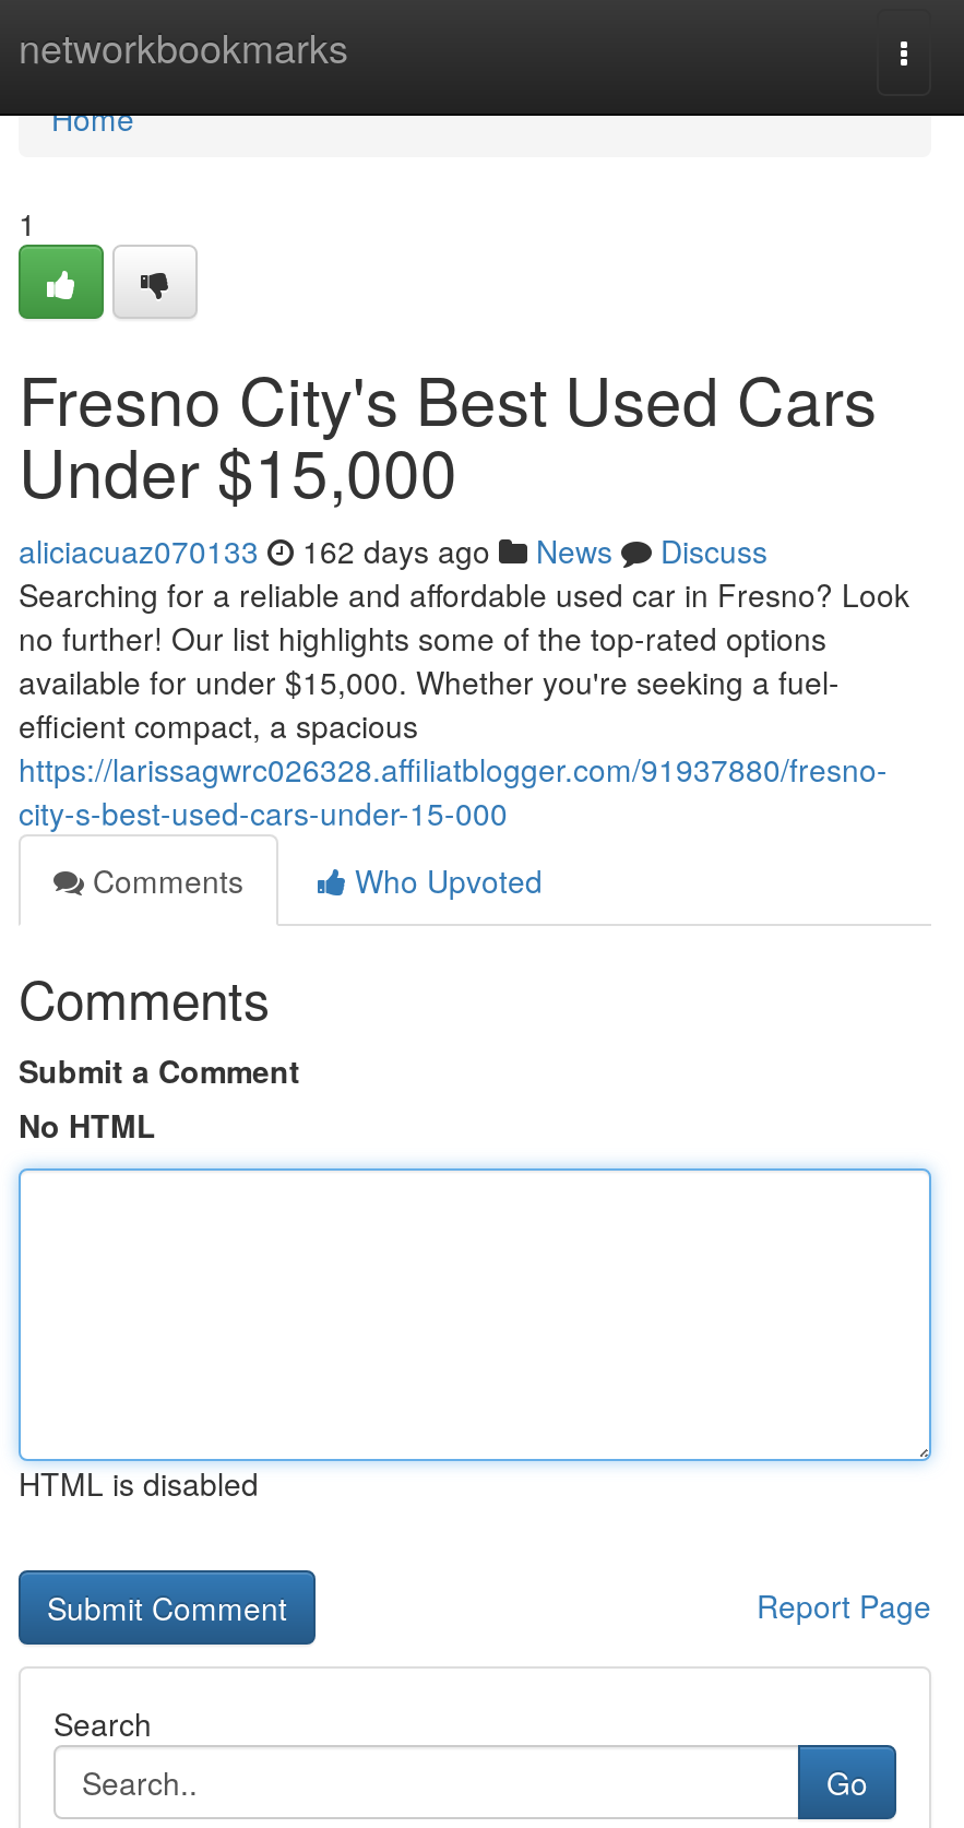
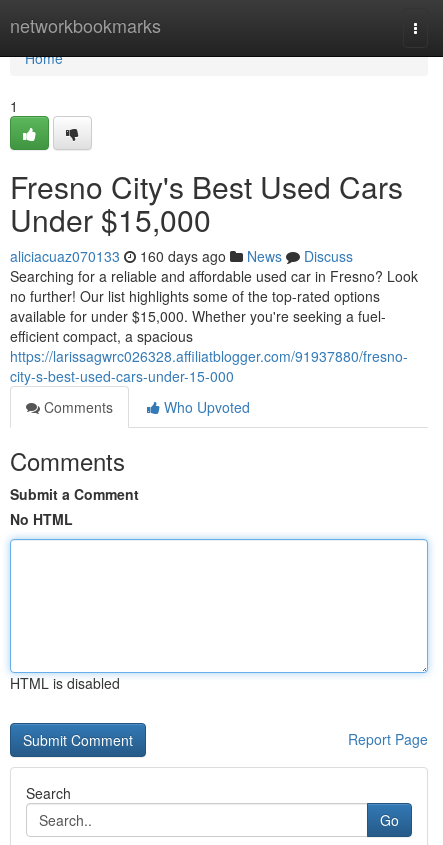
- aliciacuaz070133 162 days ago News Discuss
+ aliciacuaz070133 160 days ago News Discuss
